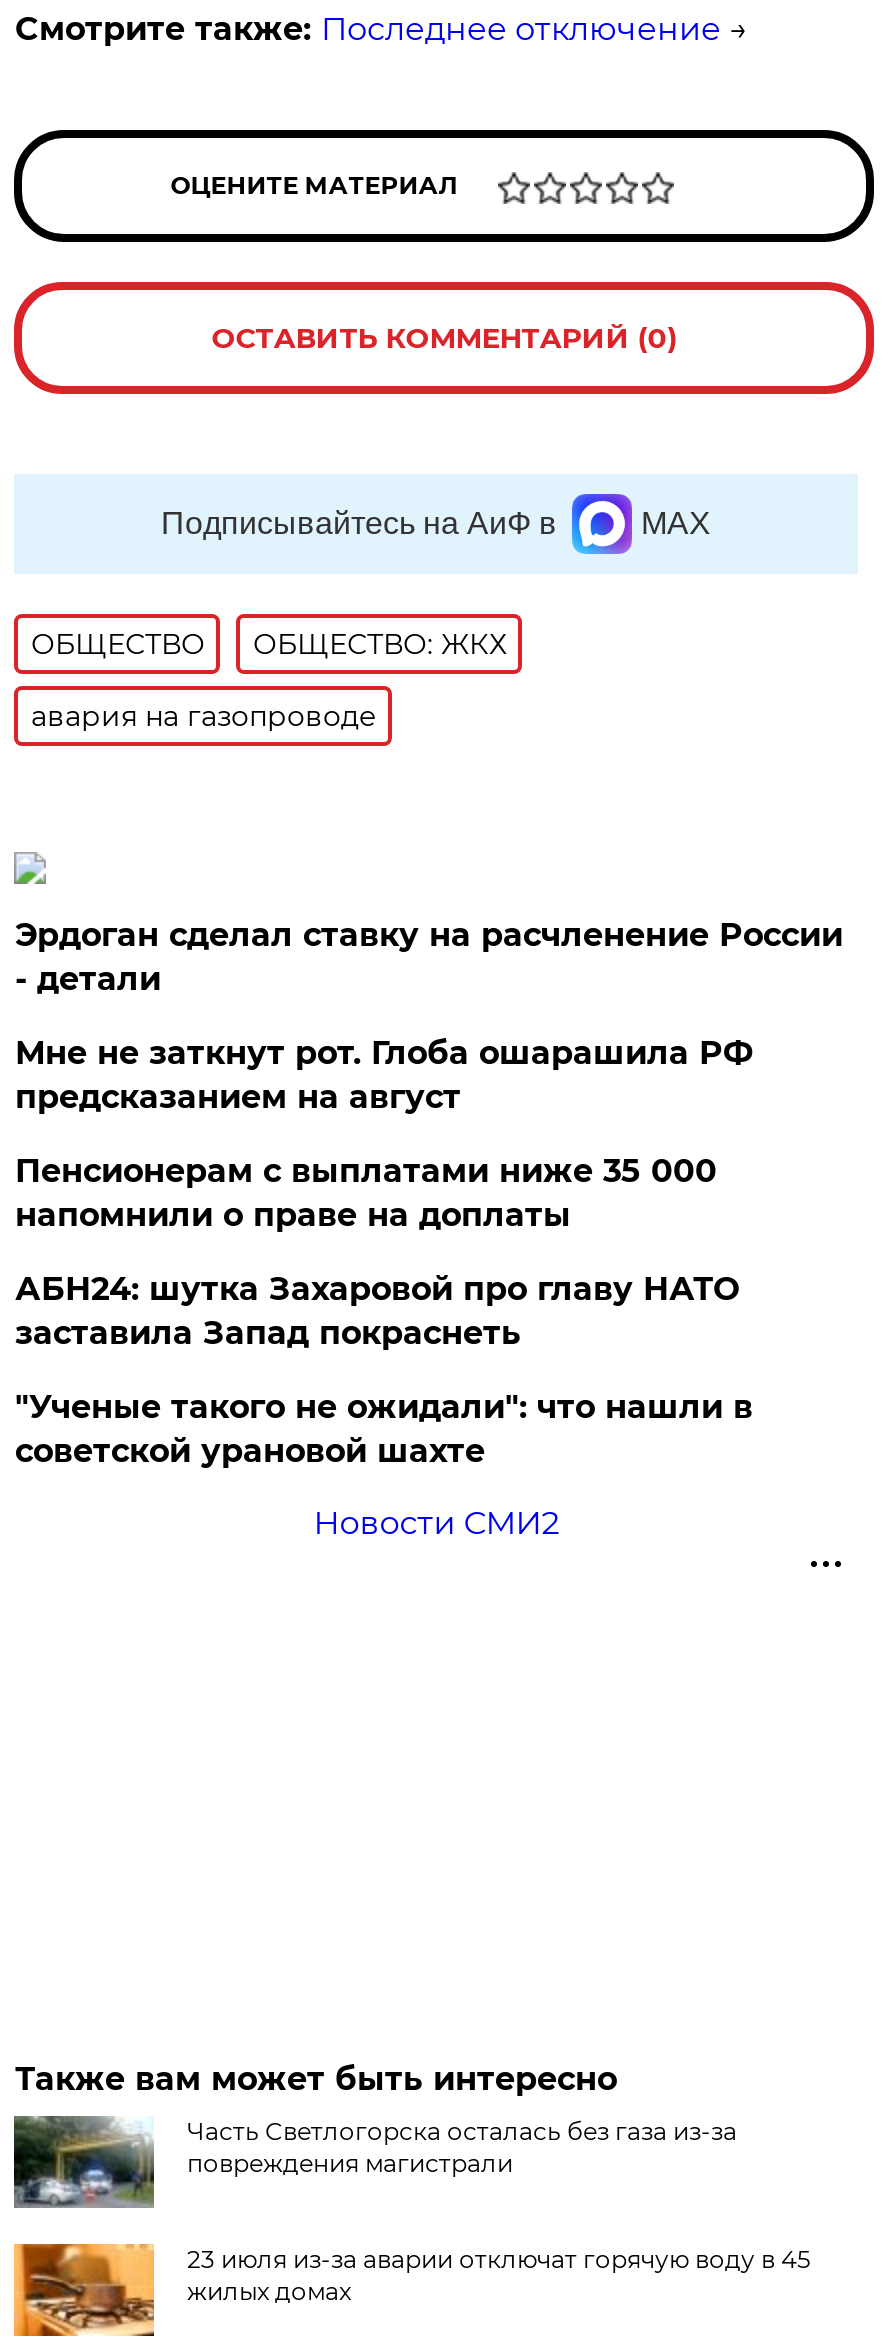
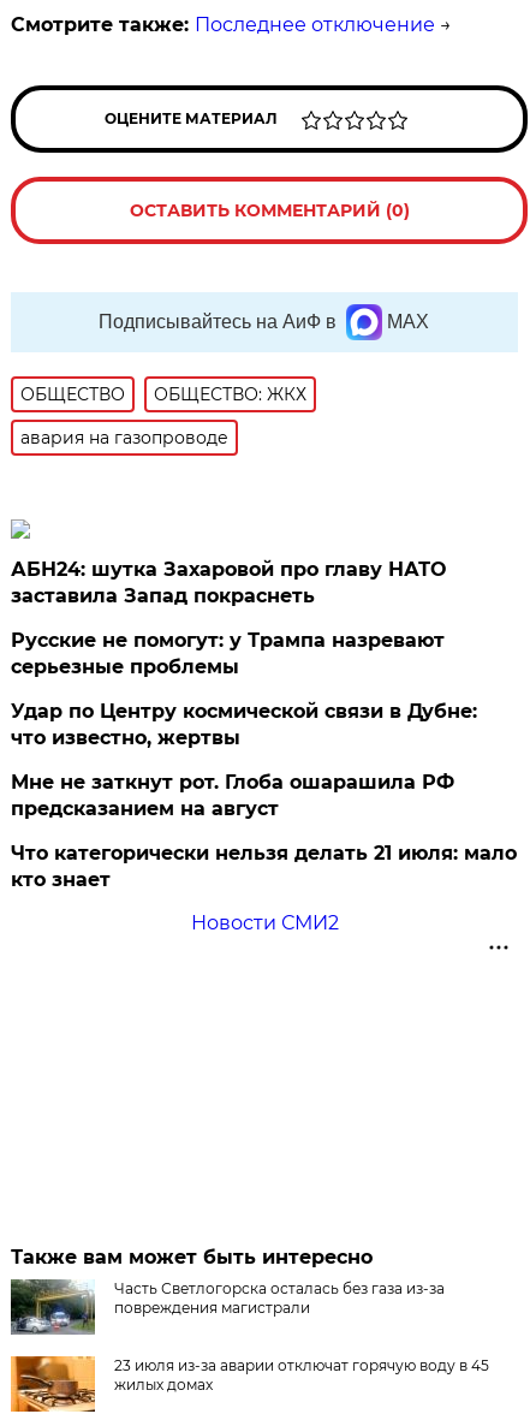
- Эрдоган сделал ставку на расчленение России
- - детали
- Пенсионерам с выплатами ниже 35 000
- напомнили о праве на доплаты

moved down: Мне не заткнут рот. Глоба ошарашила РФ | предсказанием на август

moved up: АБН24: шутка Захаровой про главу НАТО | заставила Запад покраснеть

- "Ученые такого не ожидали": что нашли в
- советской урановой шахте
+ Русские не помогут: у Трампа назревают
+ серьезные проблемы
+ Удар по Центру космической связи в Дубне:
+ что известно, жертвы
+ Что категорически нельзя делать 21 июля: мало
+ кто знает
